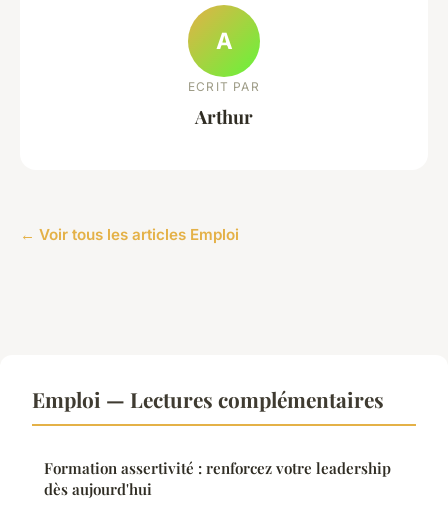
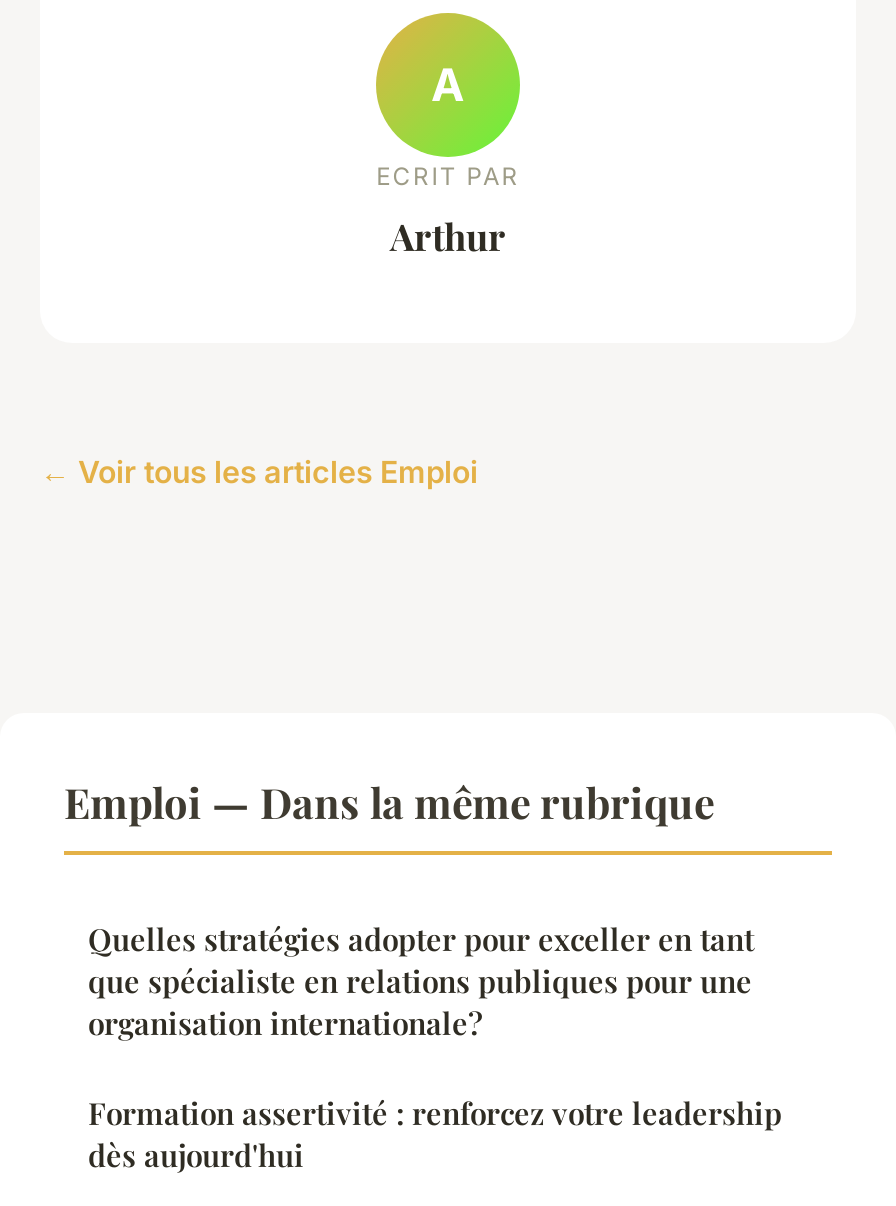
- Emploi — Lectures complémentaires
+ Emploi — Dans la même rubrique
+ Quelles stratégies adopter pour exceller en tant
+ que spécialiste en relations publiques pour une
+ organisation internationale?
